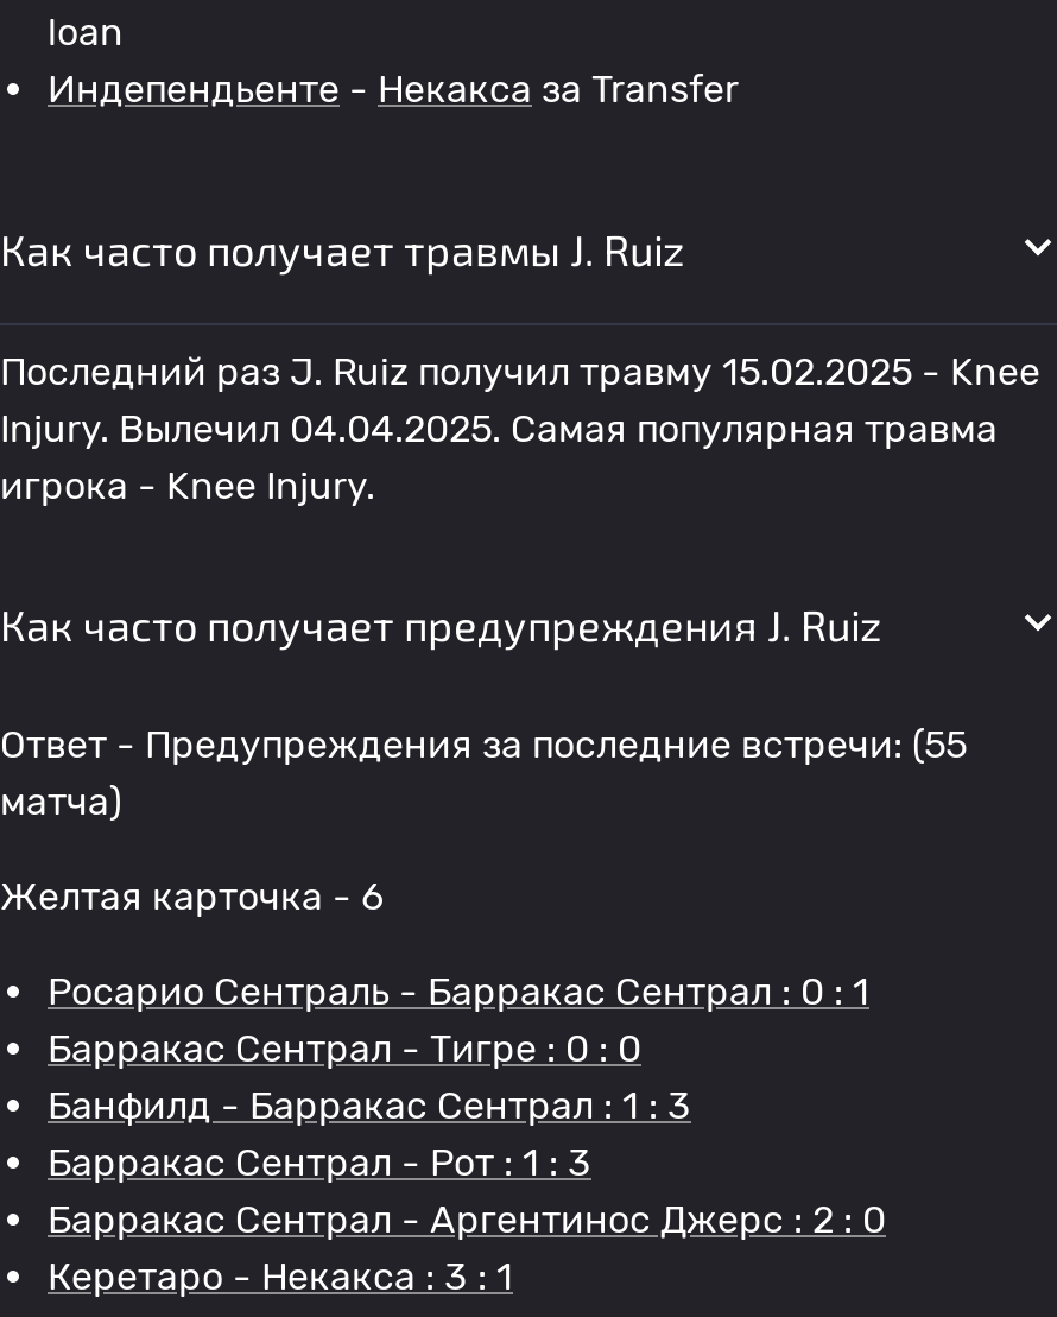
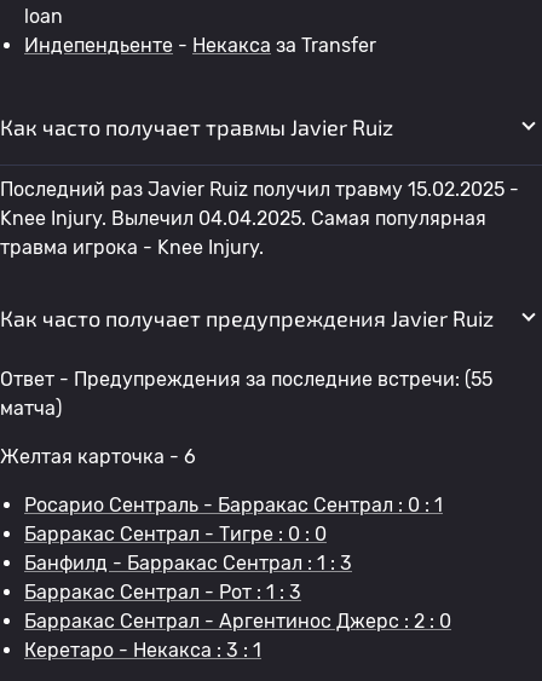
- Как часто получает травмы J. Ruiz
+ Как часто получает травмы Javier Ruiz

- Последний раз J. Ruiz получил травму 15.02.2025 - Knee
- Injury. Вылечил 04.04.2025. Самая популярная травма
- игрока - Knee Injury.
+ Последний раз Javier Ruiz получил травму 15.02.2025 -
+ Knee Injury. Вылечил 04.04.2025. Самая популярная
+ травма игрока - Knee Injury.

- Как часто получает предупреждения J. Ruiz
+ Как часто получает предупреждения Javier Ruiz
